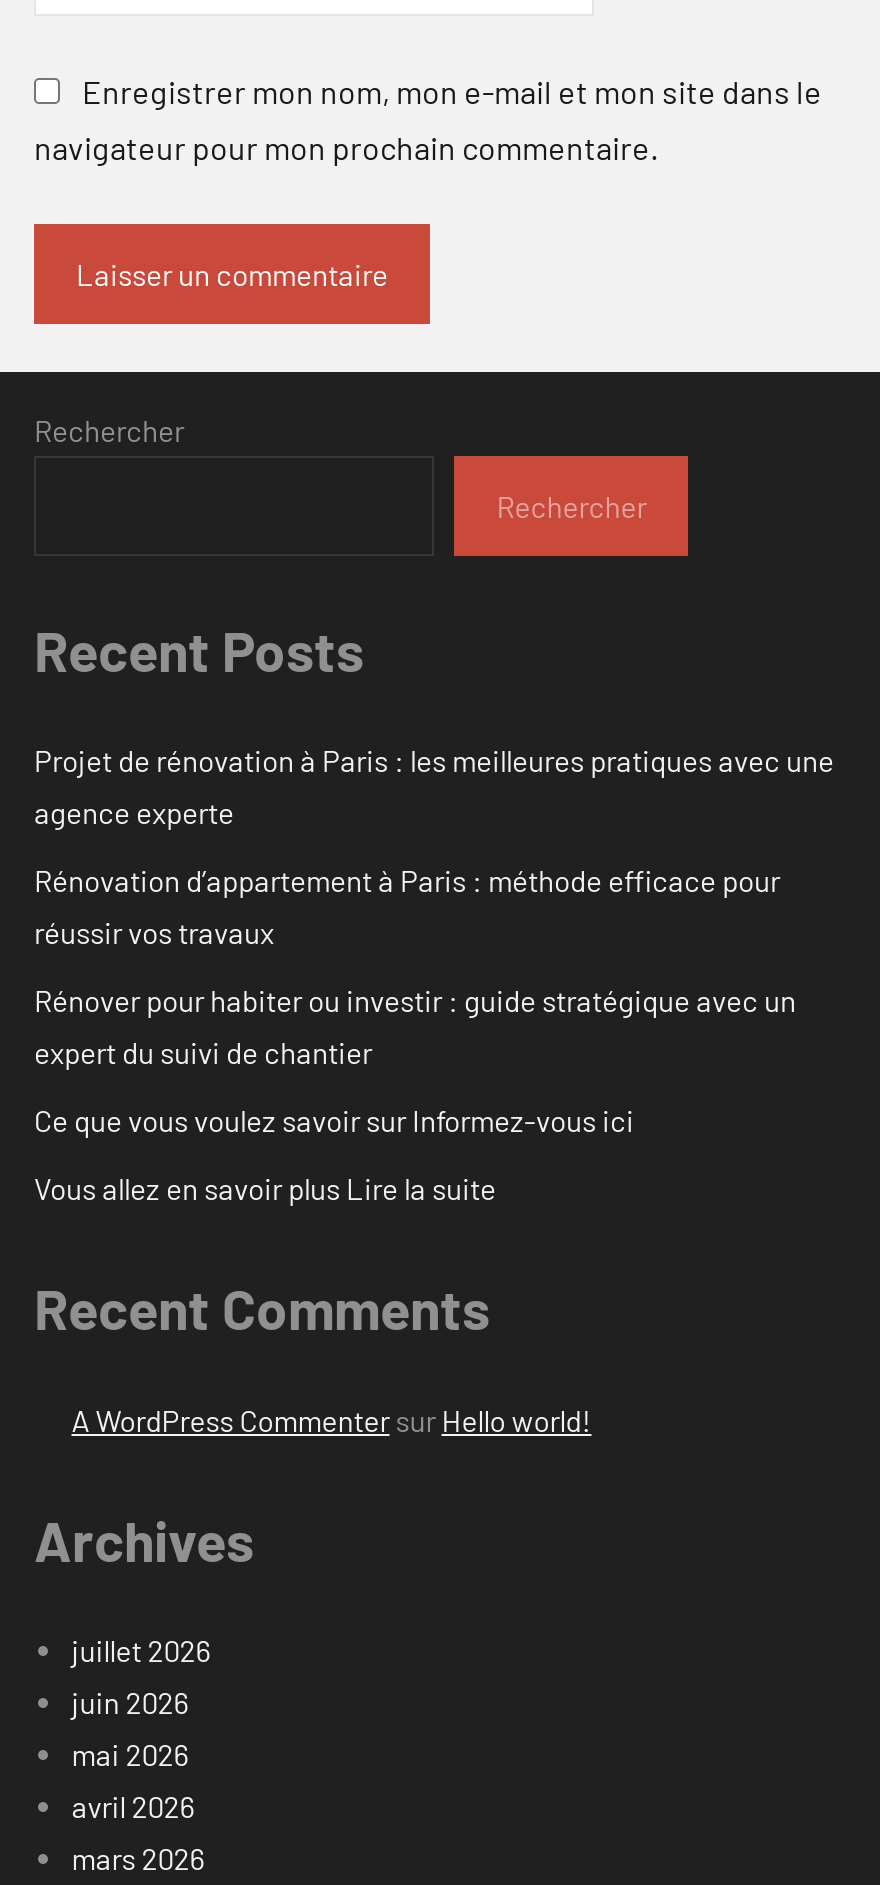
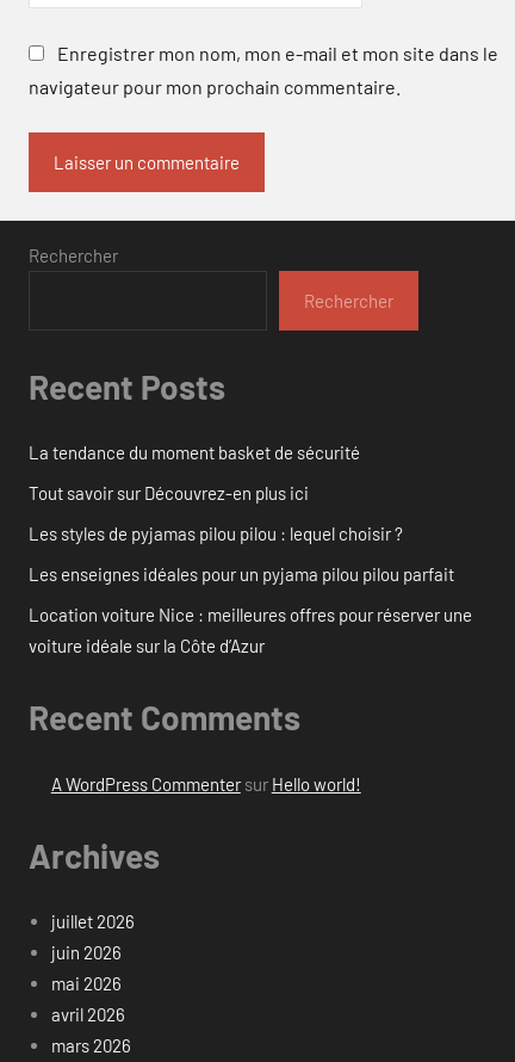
- Projet de rénovation à Paris : les meilleures pratiques avec une
- agence experte
+ La tendance du moment basket de sécurité

- Rénovation d’appartement à Paris : méthode efficace pour
- réussir vos travaux
+ Tout savoir sur Découvrez-en plus ici

- Rénover pour habiter ou investir : guide stratégique avec un
- expert du suivi de chantier
+ Les styles de pyjamas pilou pilou : lequel choisir ?

- Ce que vous voulez savoir sur Informez-vous ici
+ Les enseignes idéales pour un pyjama pilou pilou parfait

- Vous allez en savoir plus Lire la suite
+ Location voiture Nice : meilleures offres pour réserver une
+ voiture idéale sur la Côte d’Azur
